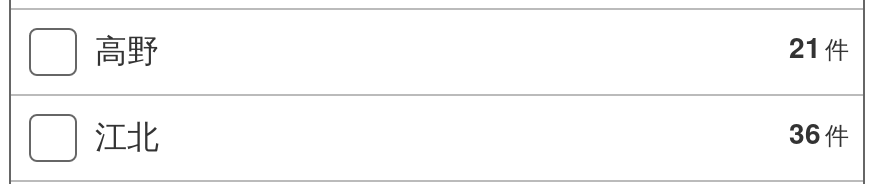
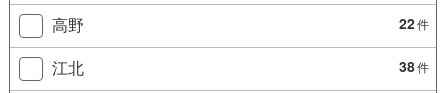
- 21 件
+ 22 件

- 36 件
+ 38 件
